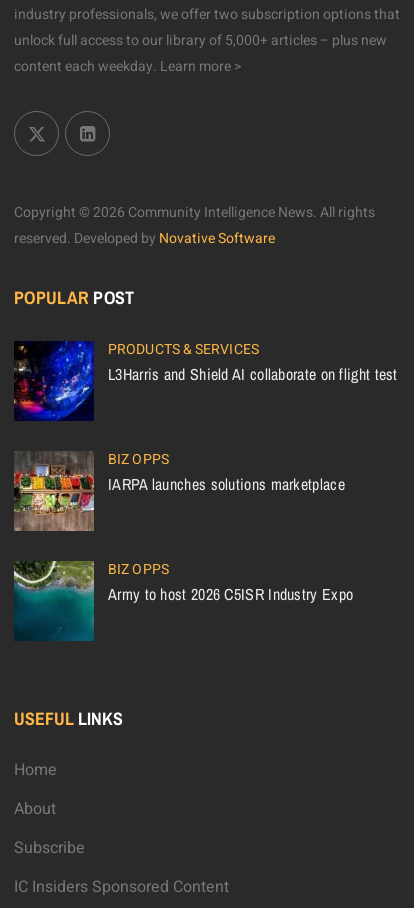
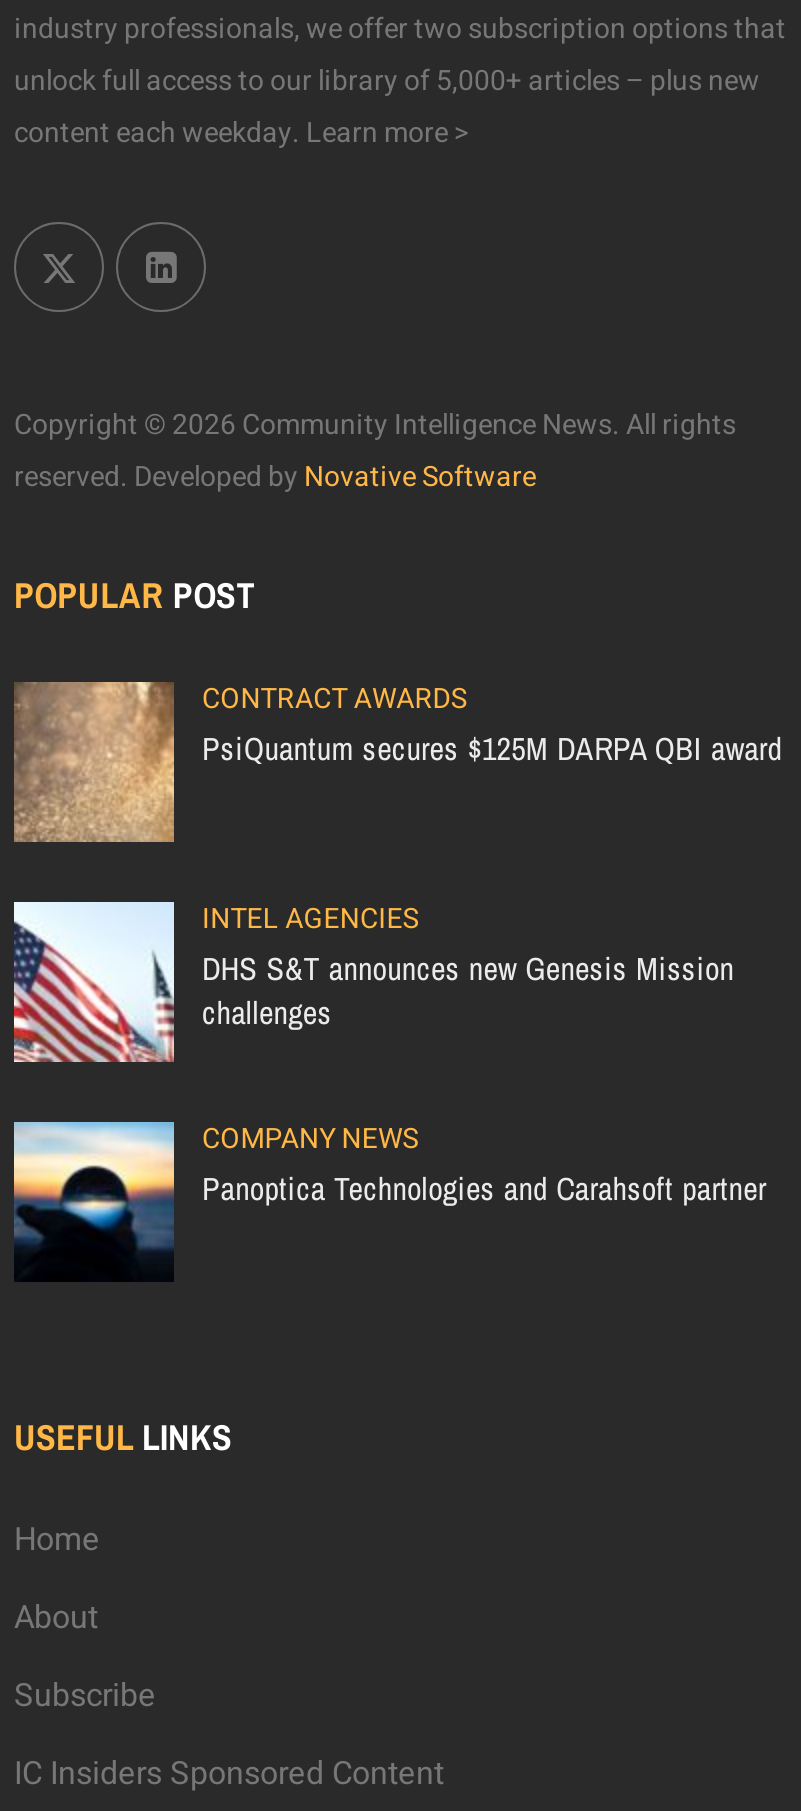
- [image]
- PRODUCTS & SERVICES
- L3Harris and Shield AI collaborate on flight test
+ [image]
+ CONTRACT AWARDS
+ PsiQuantum secures $125M DARPA QBI award

- [image]
- BIZ OPPS
- IARPA launches solutions marketplace
+ [image]
+ INTEL AGENCIES
+ DHS S&T announces new Genesis Mission
+ challenges

- [image]
- BIZ OPPS
- Army to host 2026 C5ISR Industry Expo
+ [image]
+ COMPANY NEWS
+ Panoptica Technologies and Carahsoft partner
